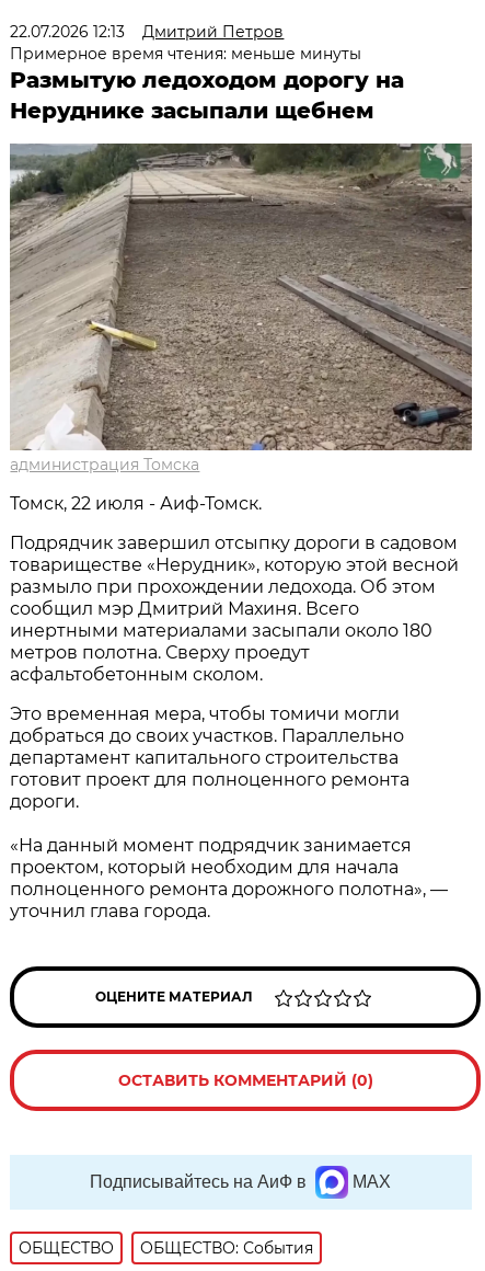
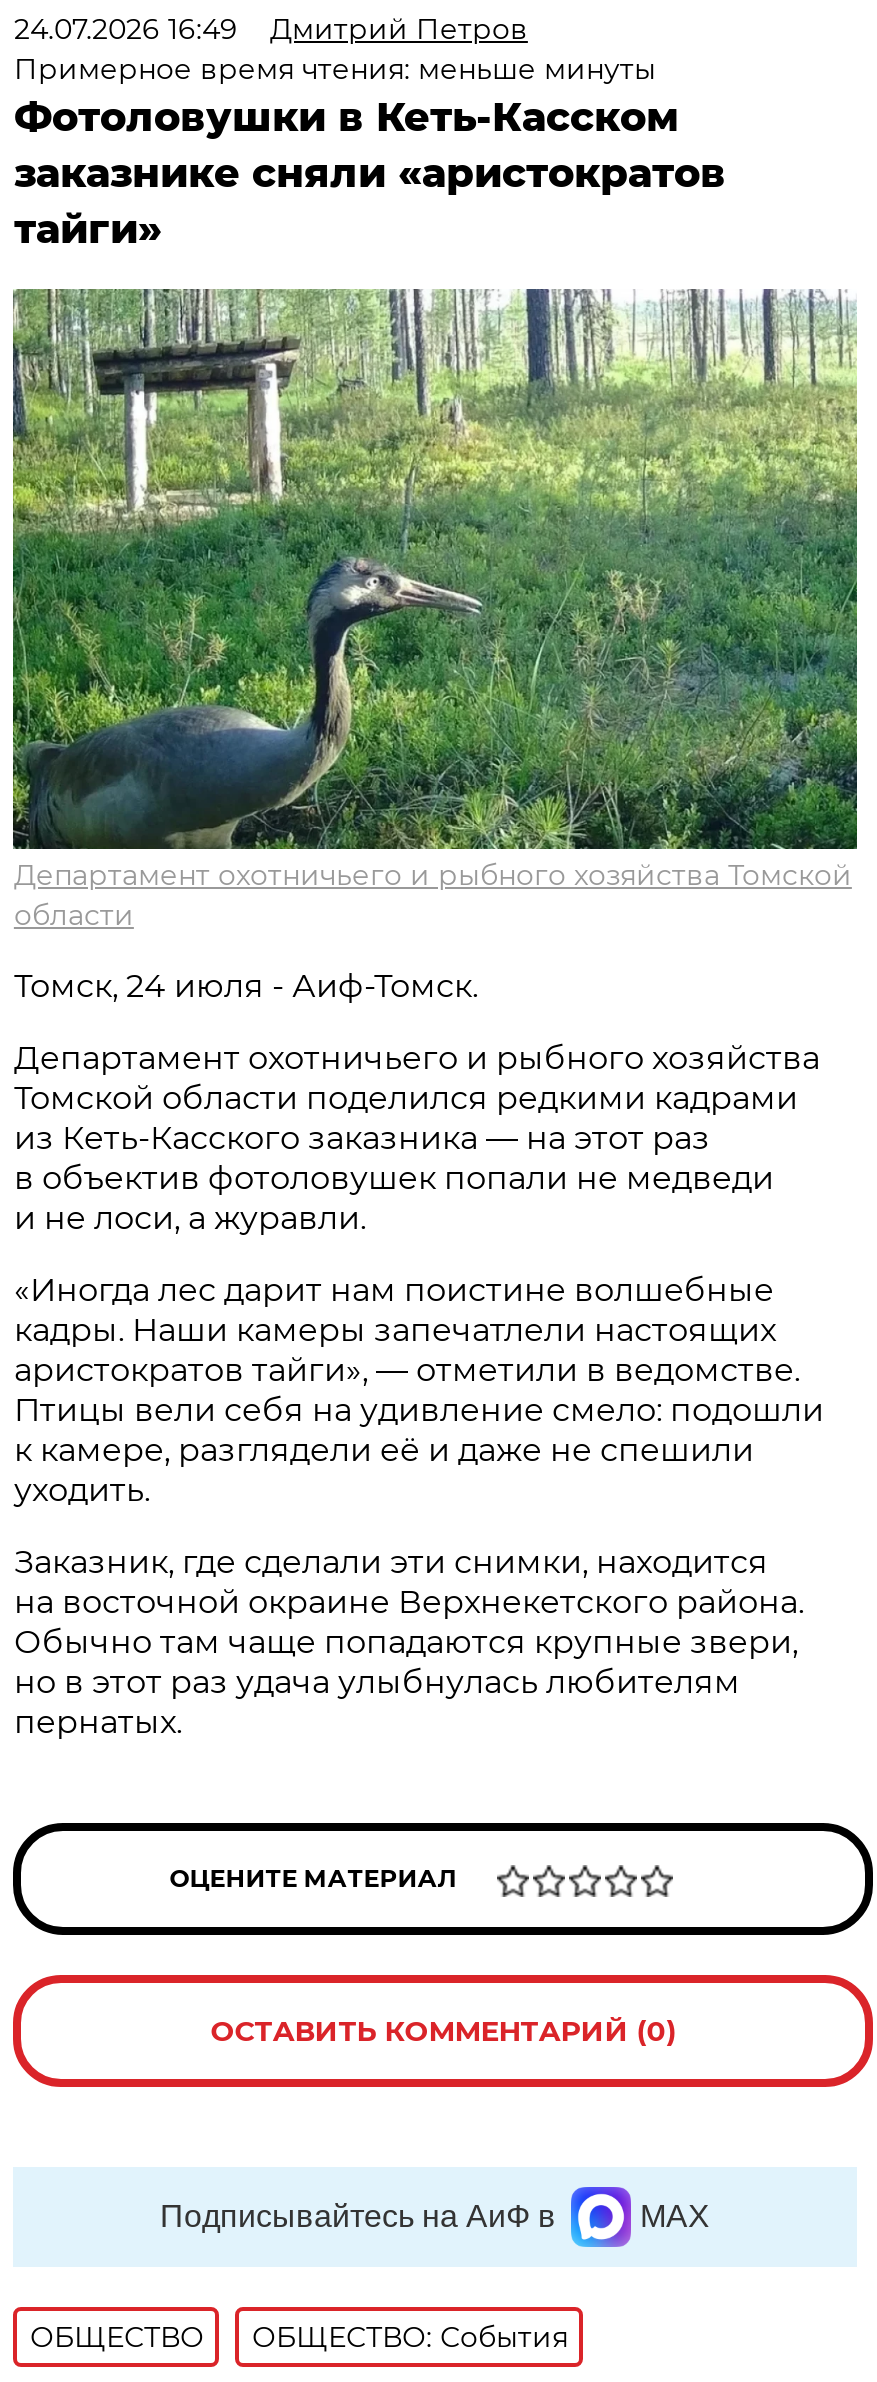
- 22.07.2026 12:13 Дмитрий Петров
+ 24.07.2026 16:49 Дмитрий Петров

- Размытую ледоходом дорогу на
- Неруднике засыпали щебнем
+ Фотоловушки в Кеть-Касском
+ заказнике сняли «аристократов
+ тайги»

- [image]
- администрация Томска
+ [image]
+ Департамент охотничьего и рыбного хозяйства Томской
+ области

- Томск, 22 июля - Аиф-Томск.
+ Томск, 24 июля - Аиф-Томск.

- Подрядчик завершил отсыпку дороги в садовом
- товариществе «Нерудник», которую этой весной
- размыло при прохождении ледохода. Об этом
- сообщил мэр Дмитрий Махиня. Всего
- инертными материалами засыпали около 180
- метров полотна. Сверху проедут
- асфальтобетонным сколом.
+ Департамент охотничьего и рыбного хозяйства
+ Томской области поделился редкими кадрами
+ из Кеть-Касского заказника — на этот раз
+ в объектив фотоловушек попали не медведи
+ и не лоси, а журавли.

- Это временная мера, чтобы томичи могли
- добраться до своих участков. Параллельно
- департамент капитального строительства
- готовит проект для полноценного ремонта
- дороги.
+ «Иногда лес дарит нам поистине волшебные
+ кадры. Наши камеры запечатлели настоящих
+ аристократов тайги», — отметили в ведомстве.
+ Птицы вели себя на удивление смело: подошли
+ к камере, разглядели её и даже не спешили
+ уходить.

- «На данный момент подрядчик занимается
- проектом, который необходим для начала
- полноценного ремонта дорожного полотна», —
- уточнил глава города.
+ Заказник, где сделали эти снимки, находится
+ на восточной окраине Верхнекетского района.
+ Обычно там чаще попадаются крупные звери,
+ но в этот раз удача улыбнулась любителям
+ пернатых.
